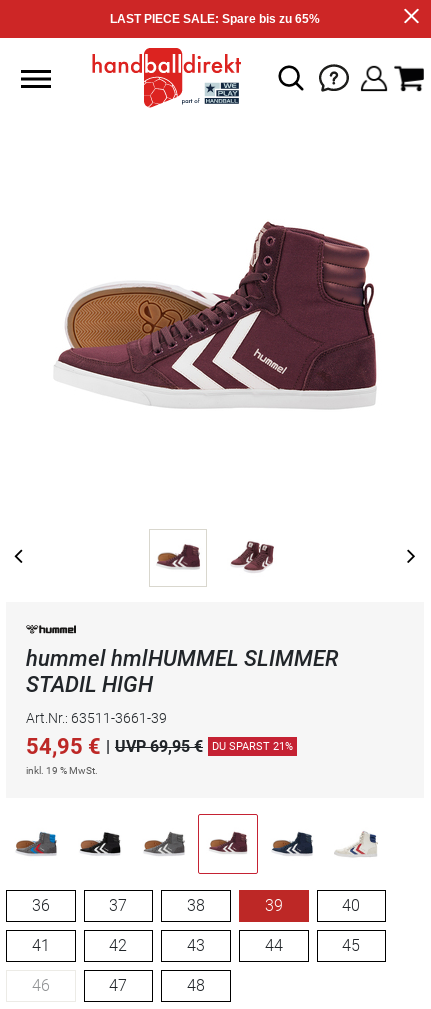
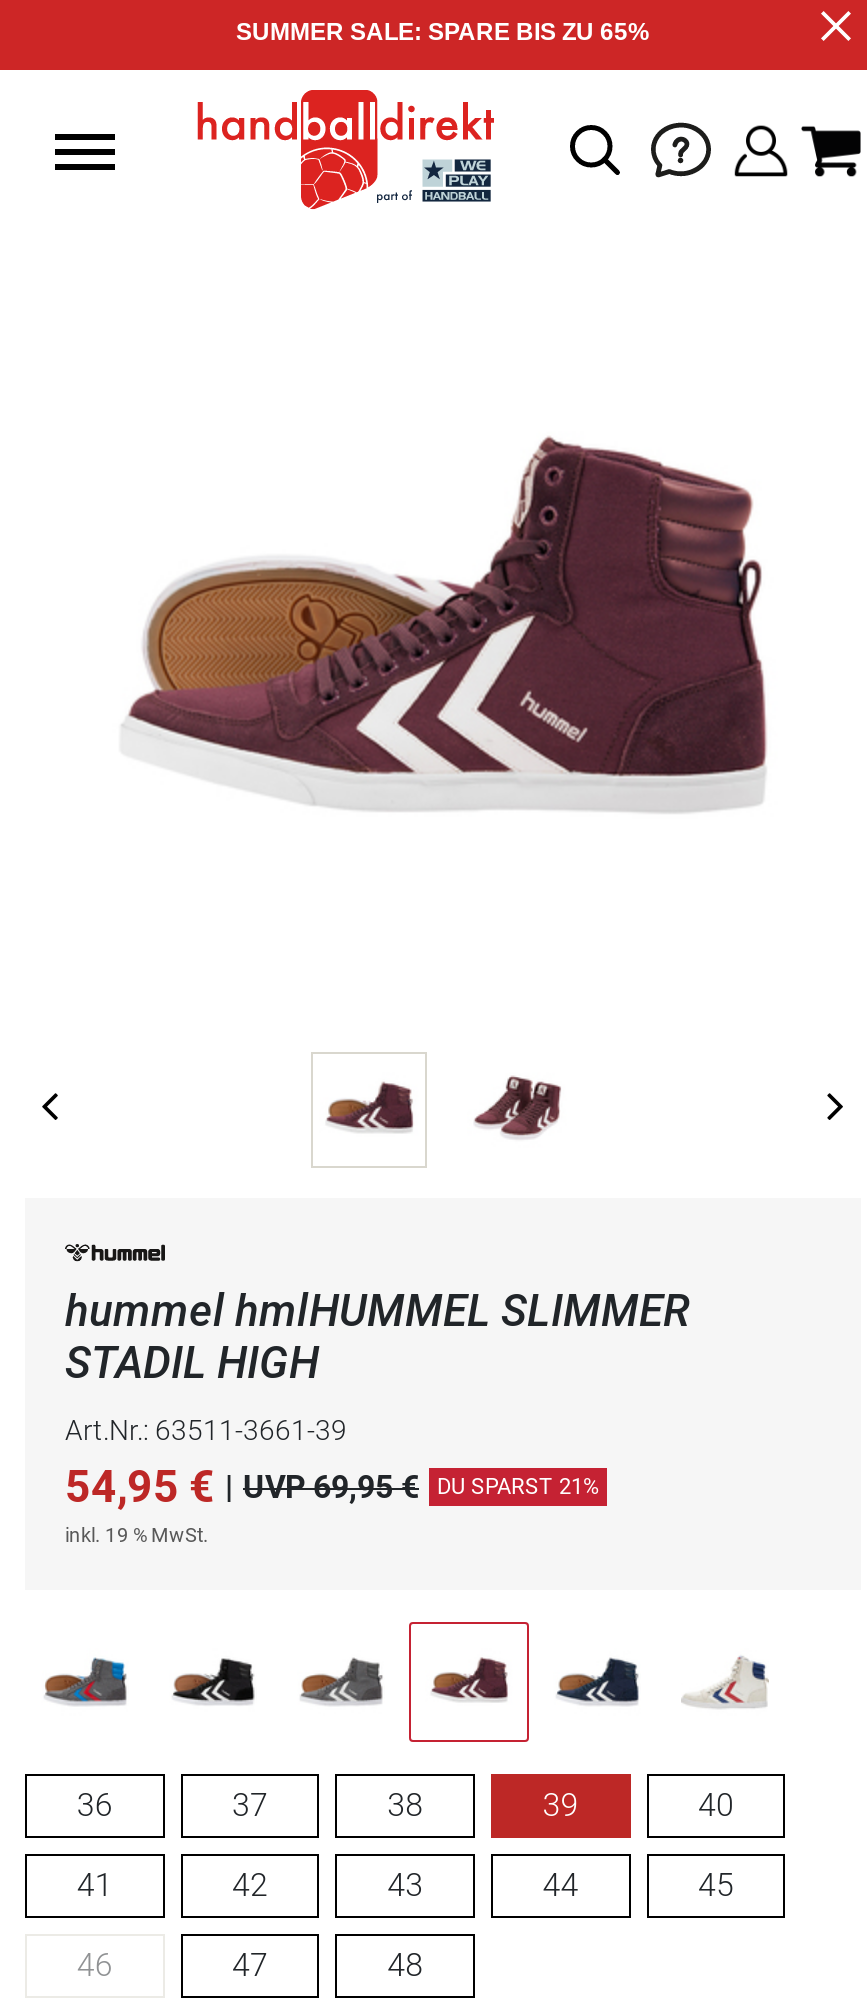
- LAST PIECE SALE: Spare bis zu 65%
+ SUMMER SALE: SPARE BIS ZU 65%
